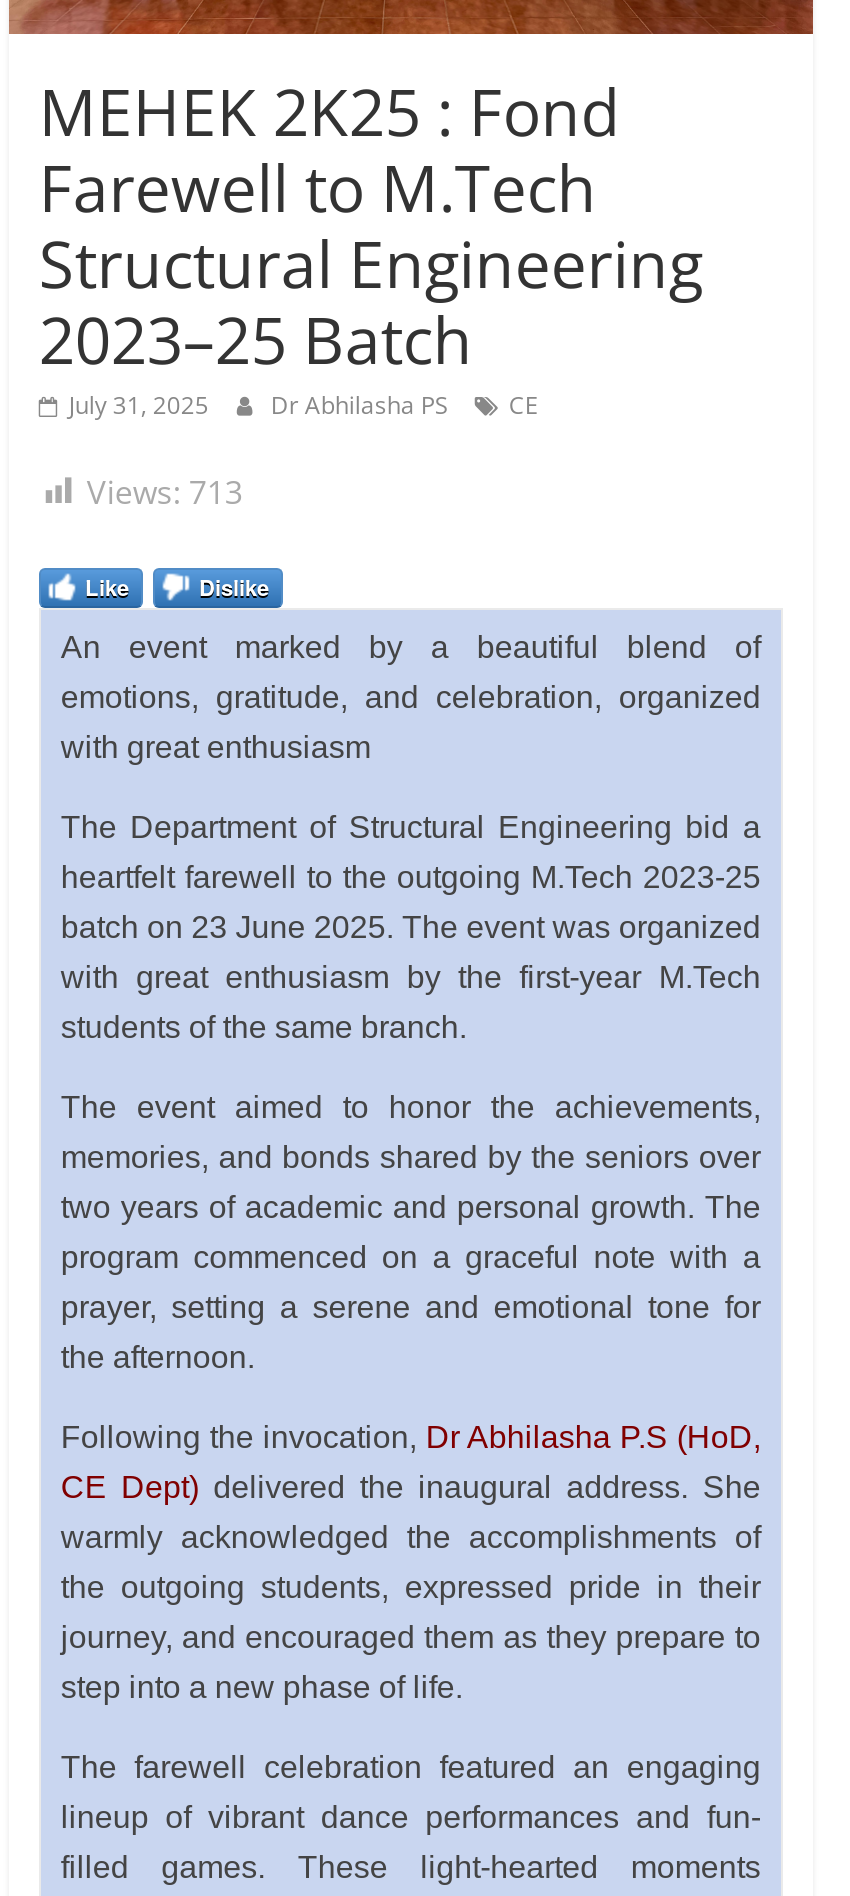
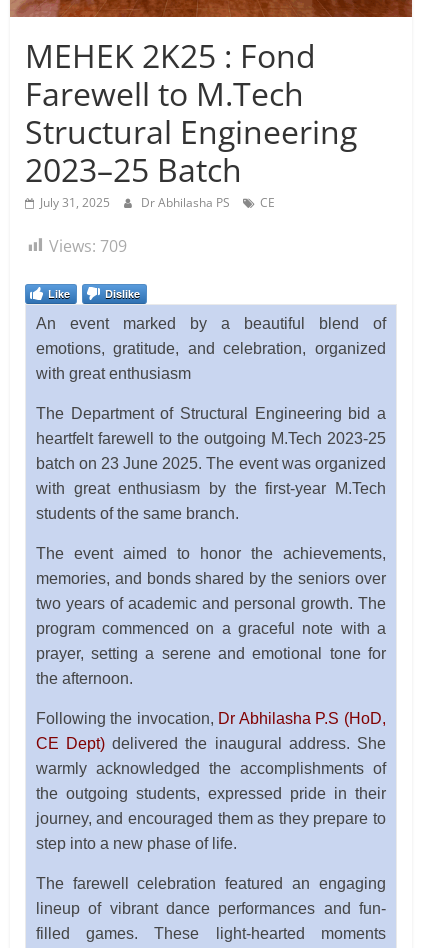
- Views: 713
+ Views: 709
